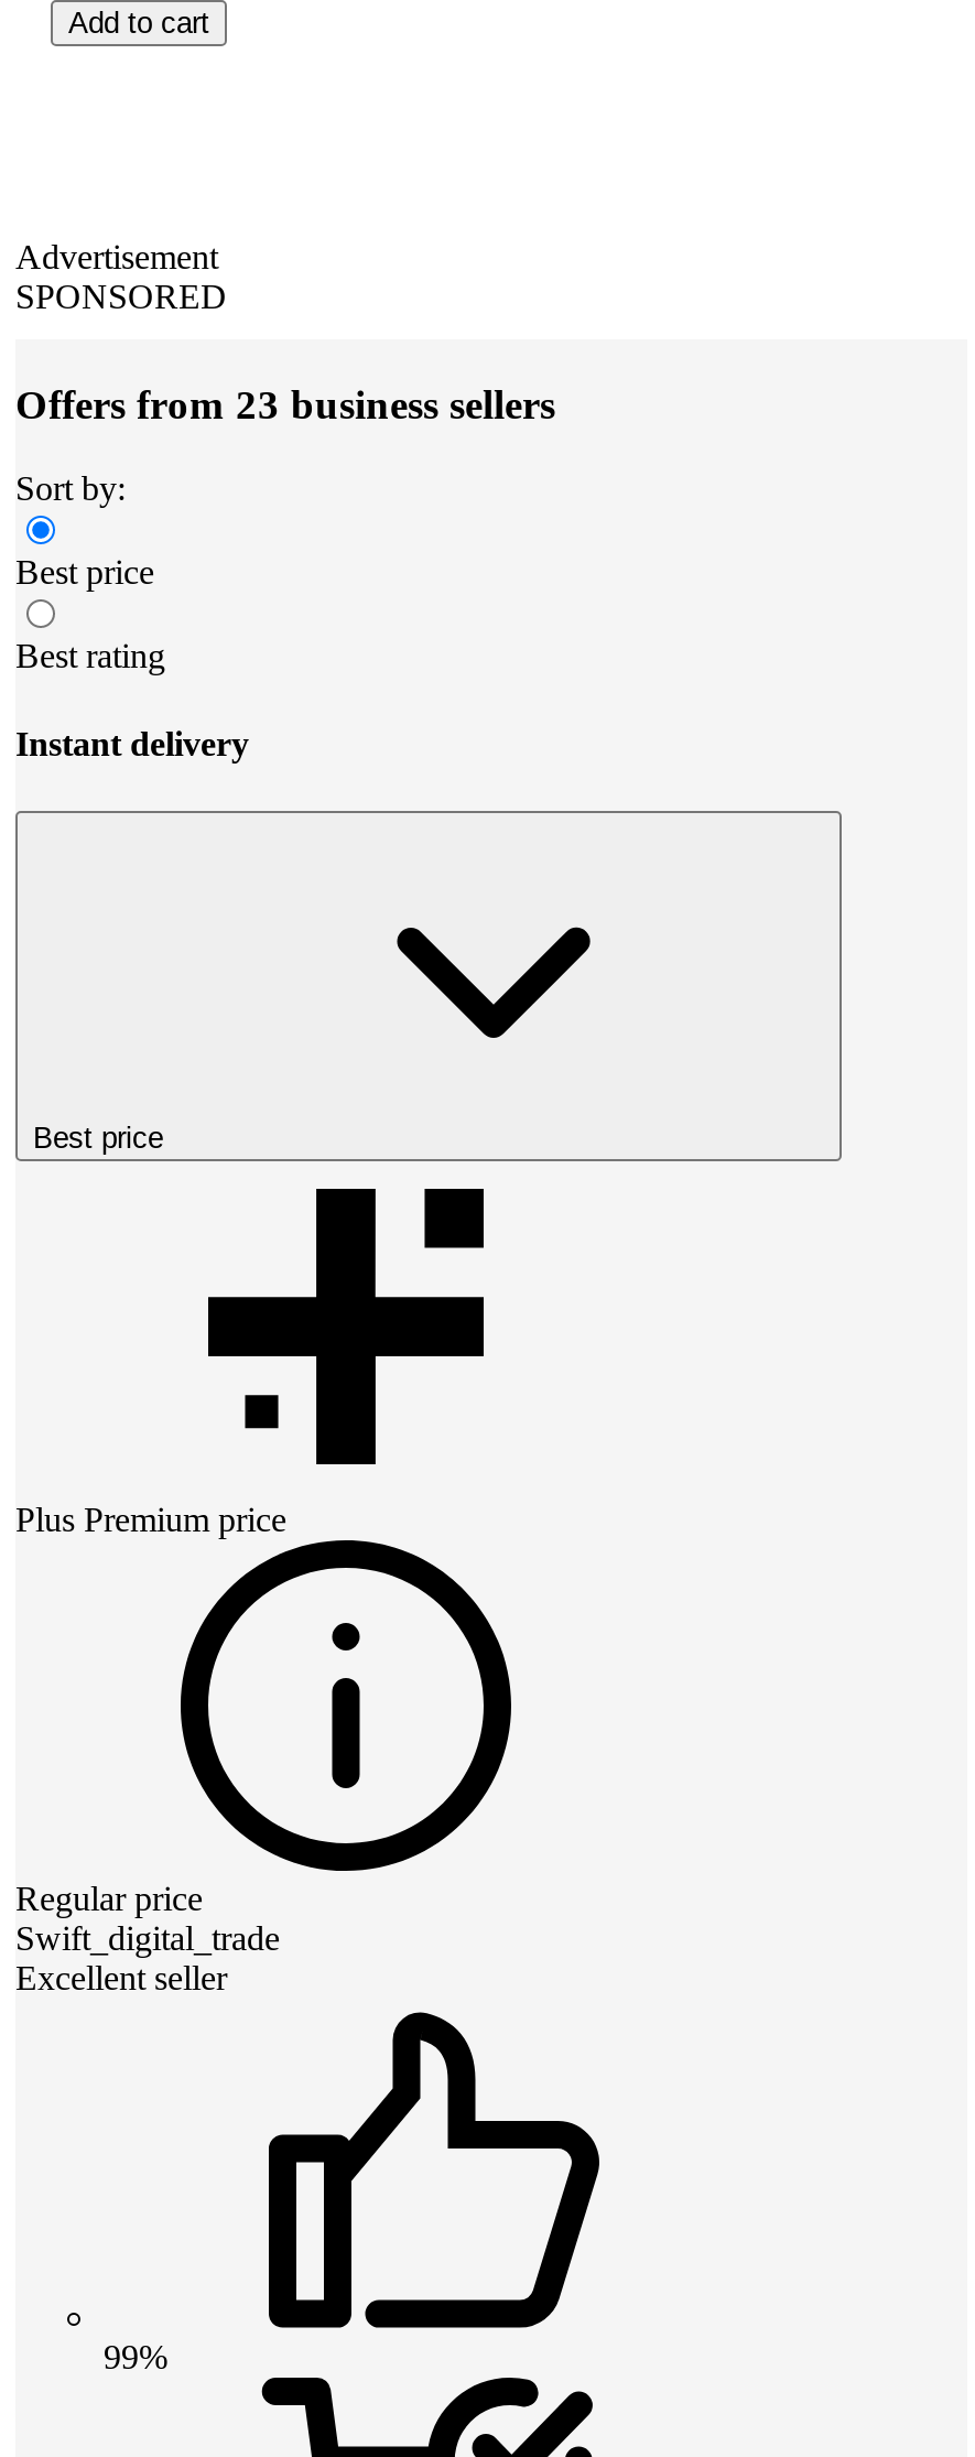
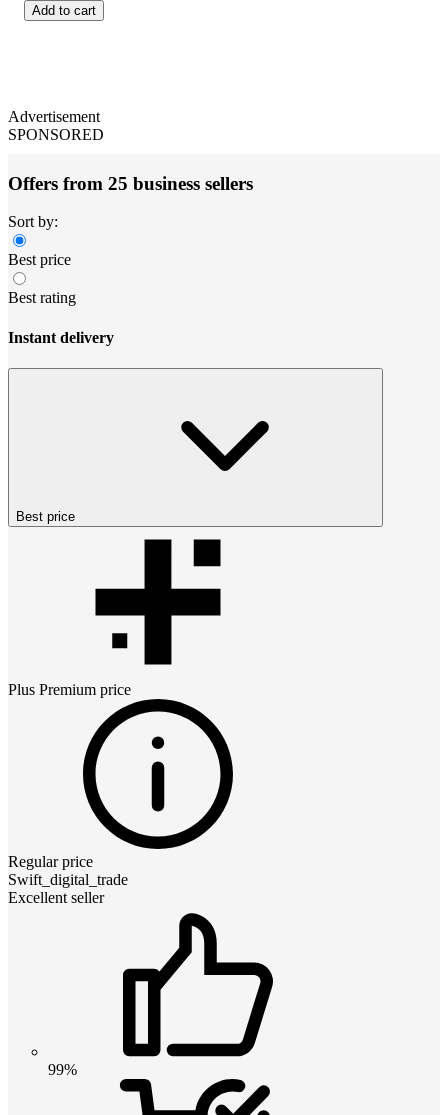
- Offers from 23 business sellers
+ Offers from 25 business sellers
